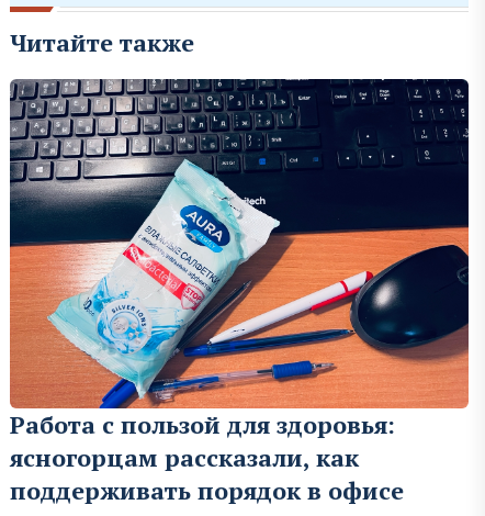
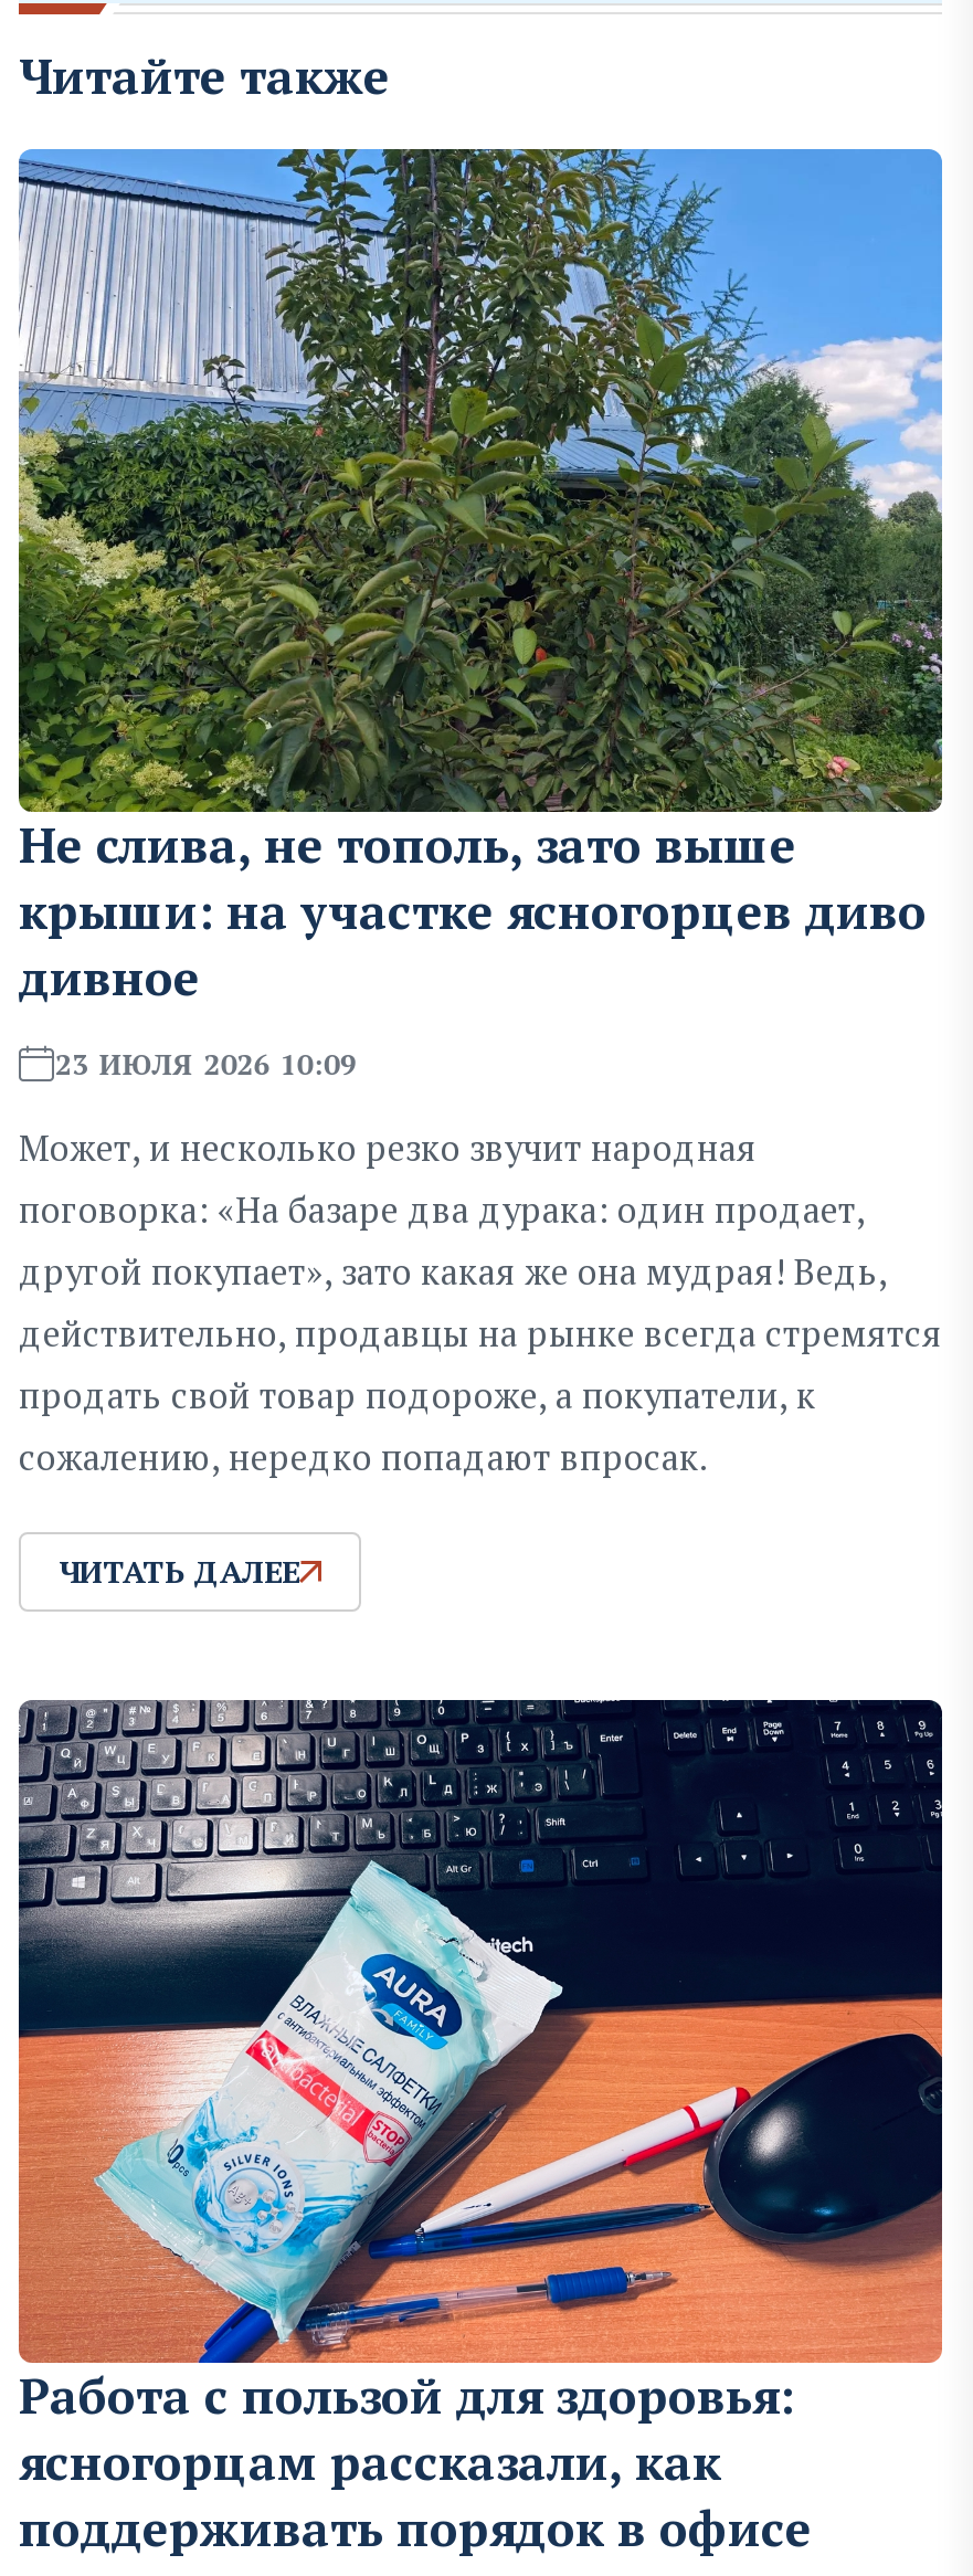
+ [image]
+ Не слива, не тополь, зато выше
+ крыши: на участке ясногорцев диво
+ дивное
+ 23 ИЮЛЯ 2026 10:09
+ Может, и несколько резко звучит народная
+ поговорка: «На базаре два дурака: один продает,
+ другой покупает», зато какая же она мудрая! Ведь,
+ действительно, продавцы на рынке всегда стремятся
+ продать свой товар подороже, а покупатели, к
+ сожалению, нередко попадают впросак.
+ ЧИТАТЬ ДАЛЕЕ
